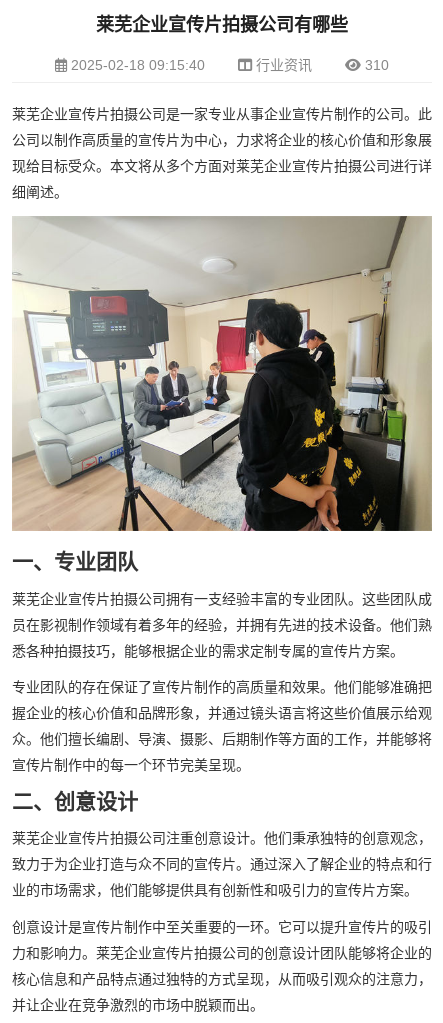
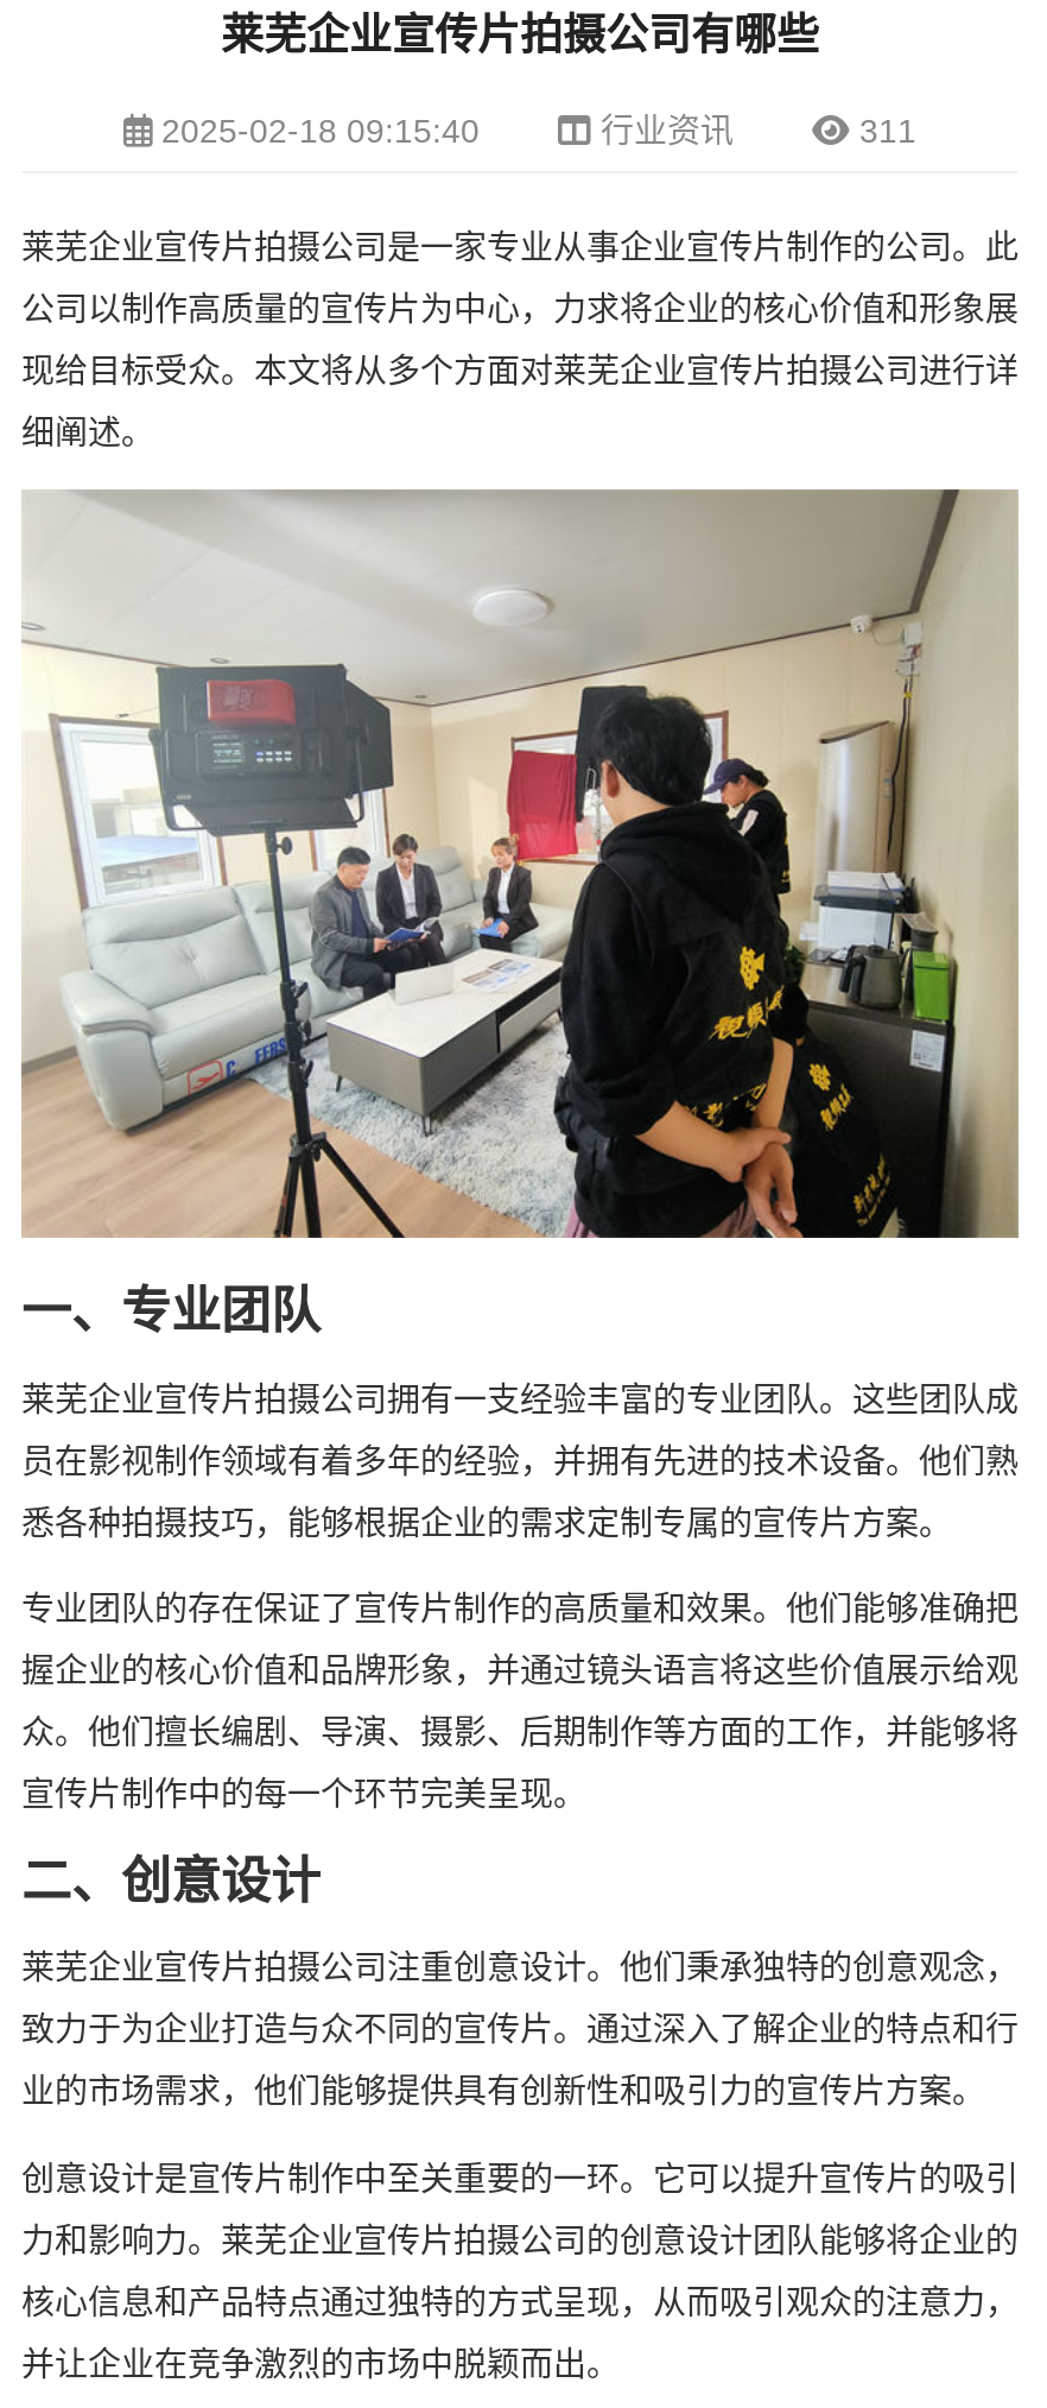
- 310
+ 311
